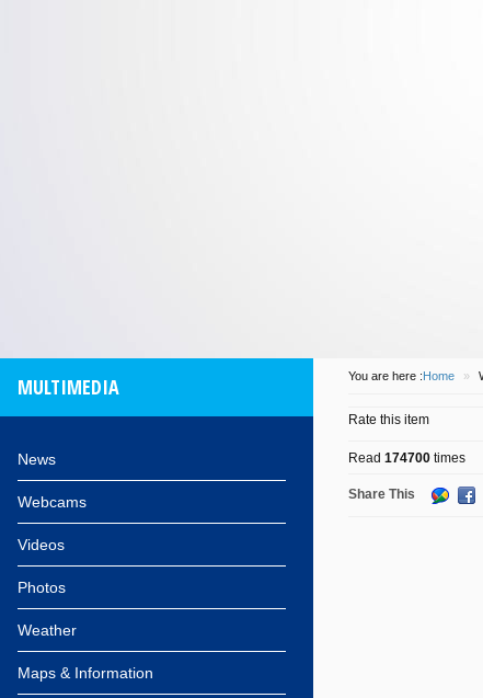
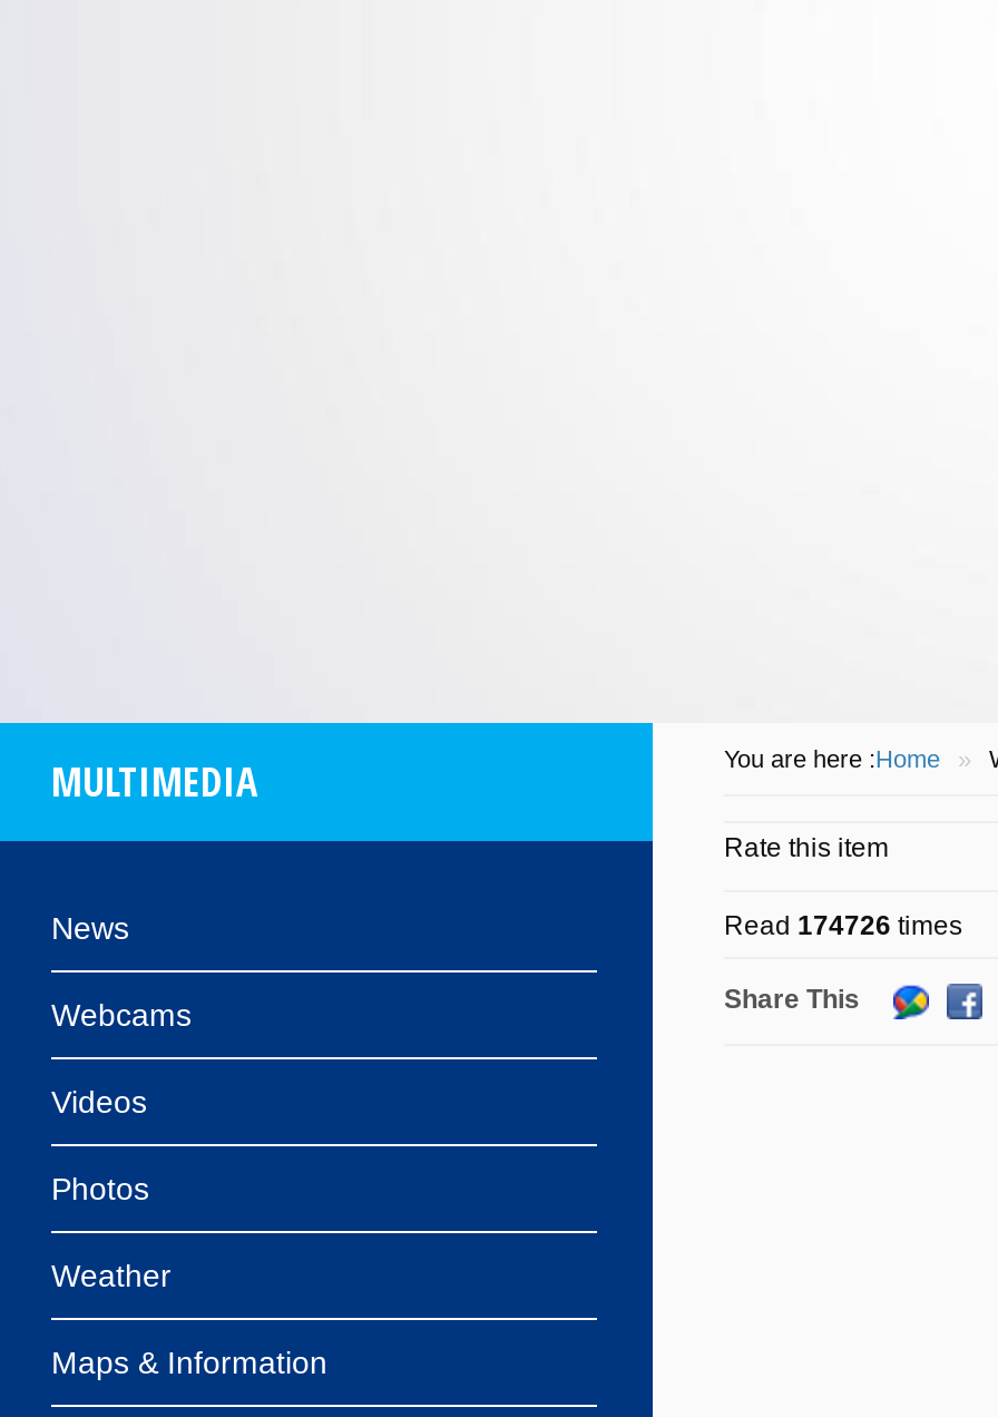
- Read 174700 times
+ Read 174726 times
